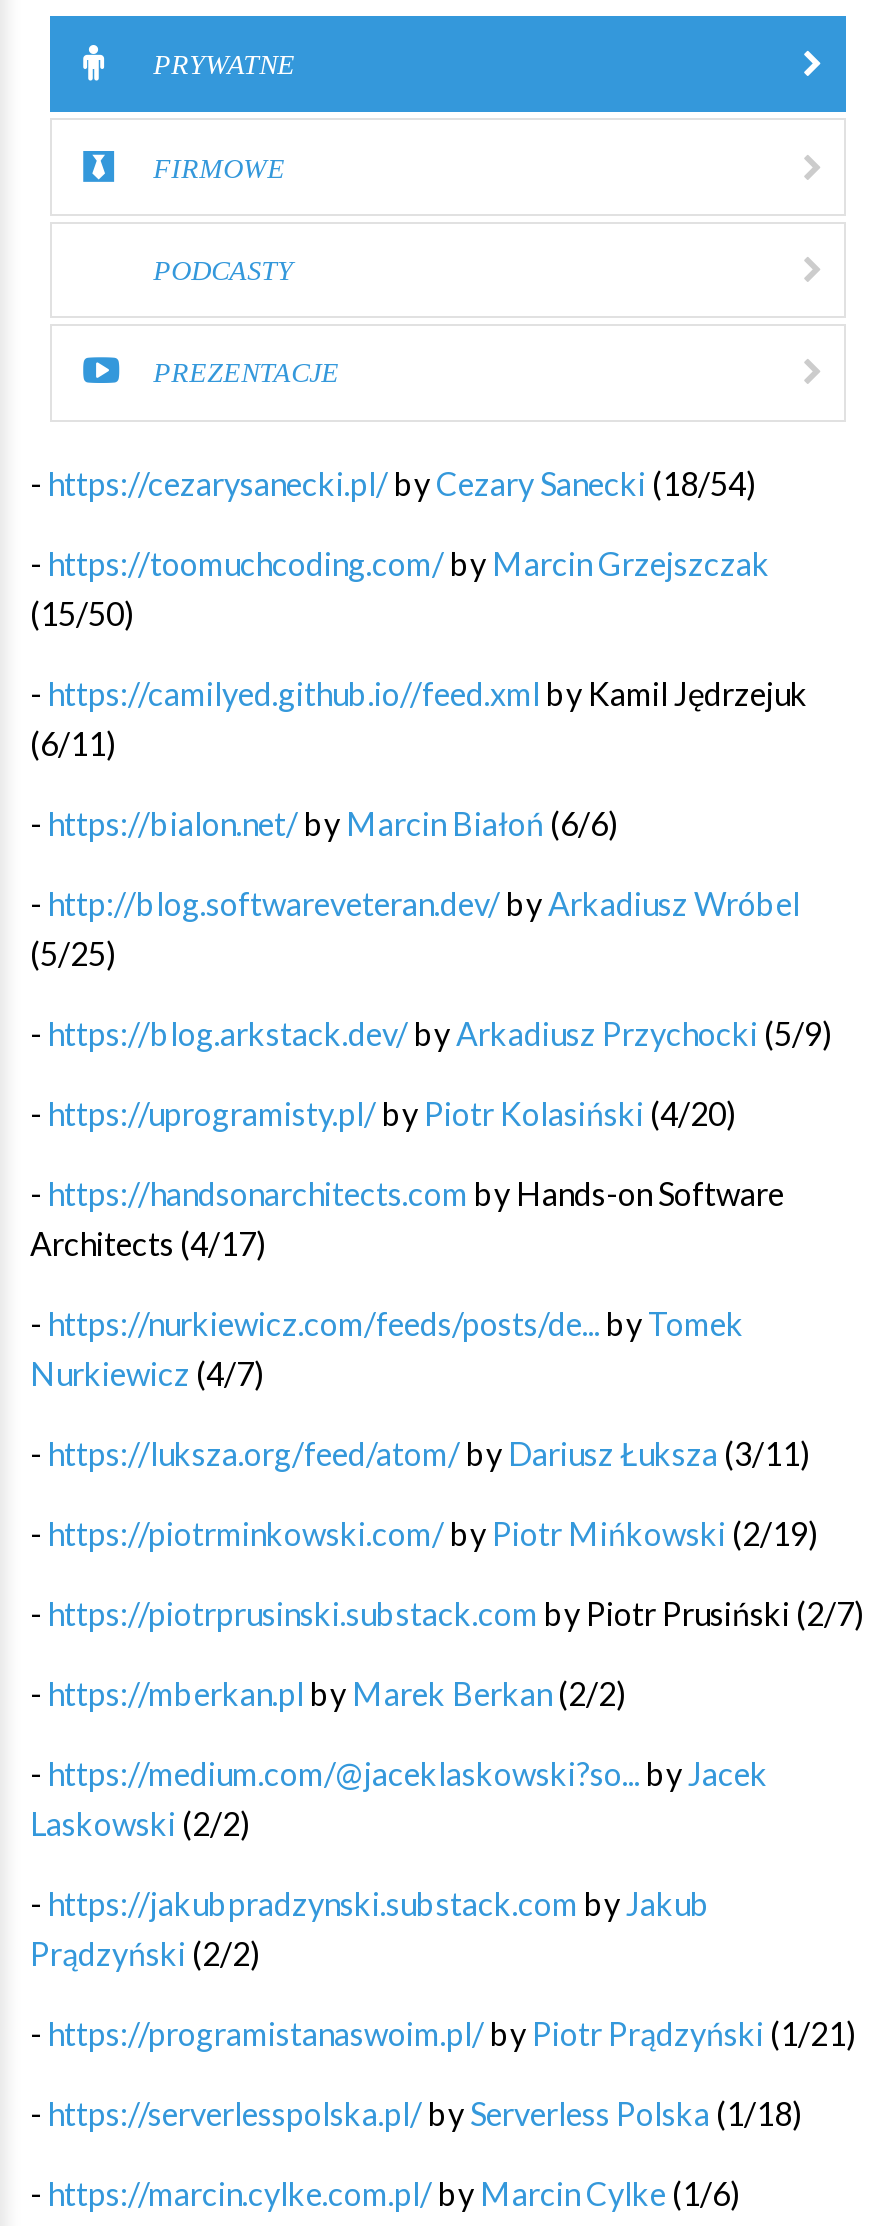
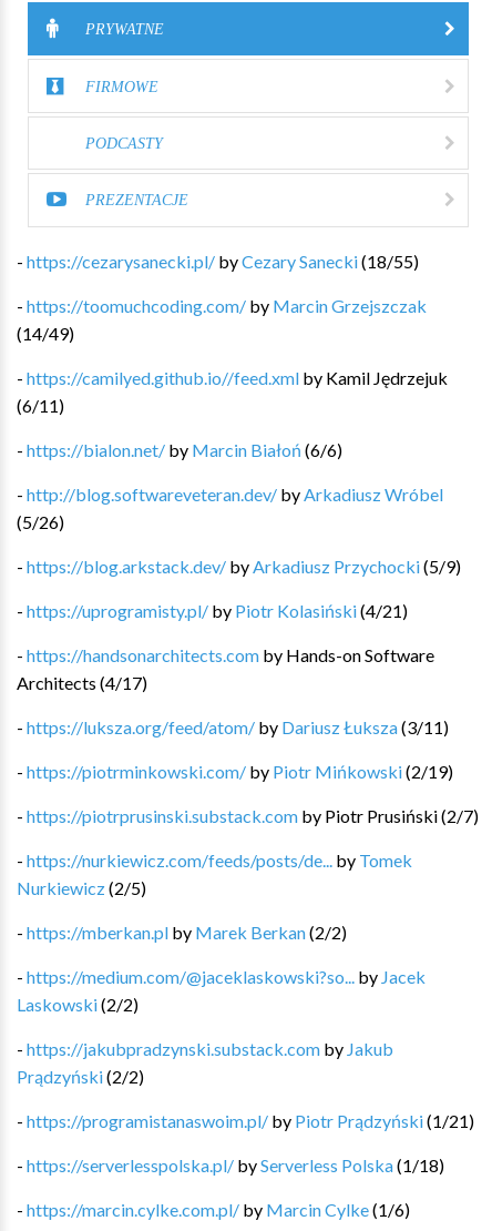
- - https://cezarysanecki.pl/ by Cezary Sanecki (18/54)
+ - https://cezarysanecki.pl/ by Cezary Sanecki (18/55)

- (15/50)
+ (14/49)

- (5/25)
+ (5/26)

- - https://uprogramisty.pl/ by Piotr Kolasiński (4/20)
+ - https://uprogramisty.pl/ by Piotr Kolasiński (4/21)

moved down: - https://nurkiewicz.com/feeds/posts/de... by Tomek

- Nurkiewicz (4/7)

moved up: - https://luksza.org/feed/atom/ by Dariusz Łuksza (3/11) | - https://piotrminkowski.com/ by Piotr Mińkowski (2/19) | - https://piotrprusinski.substack.com by Piotr Prusiński (2/7)

+ Nurkiewicz (2/5)
